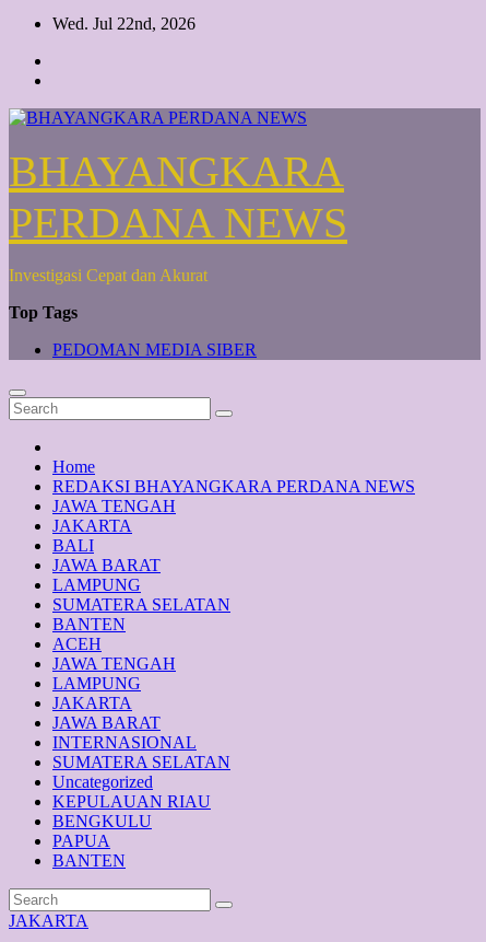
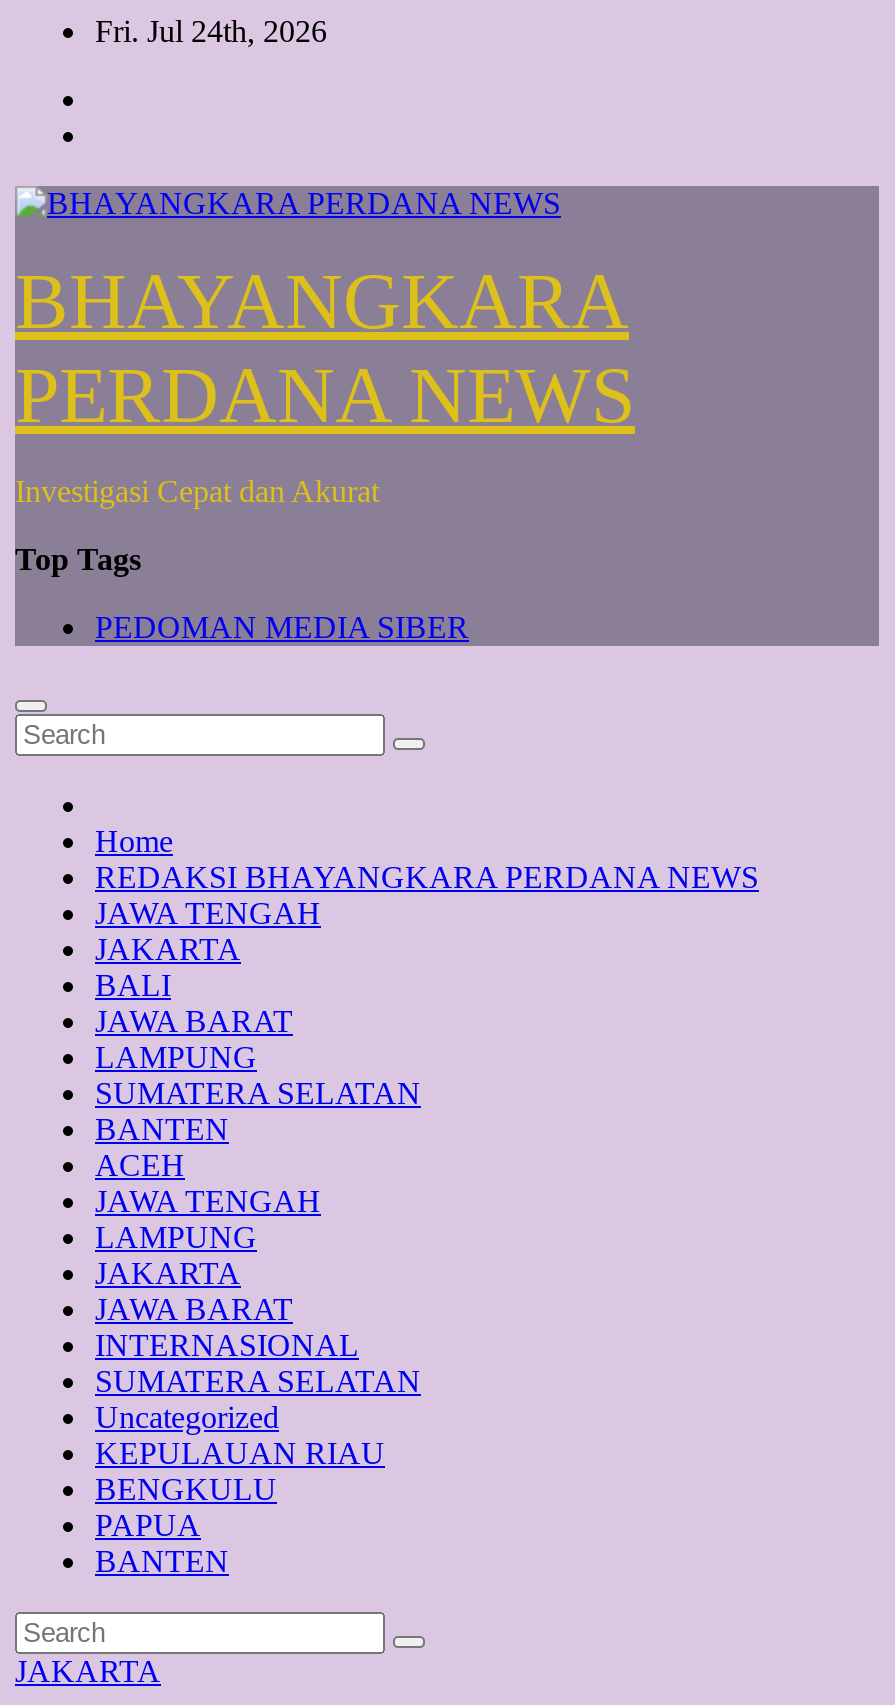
- Wed. Jul 22nd, 2026
+ Fri. Jul 24th, 2026
